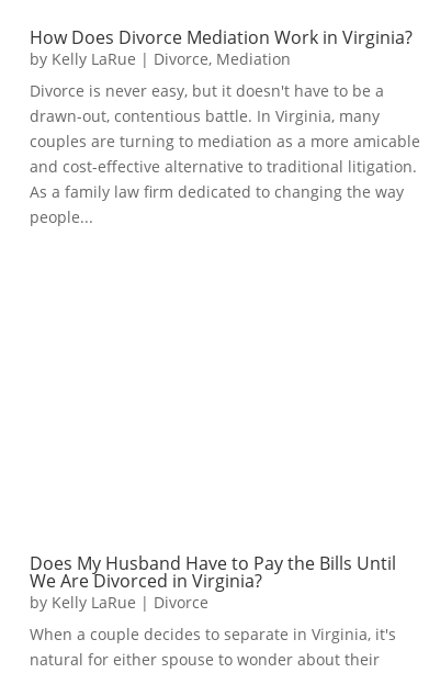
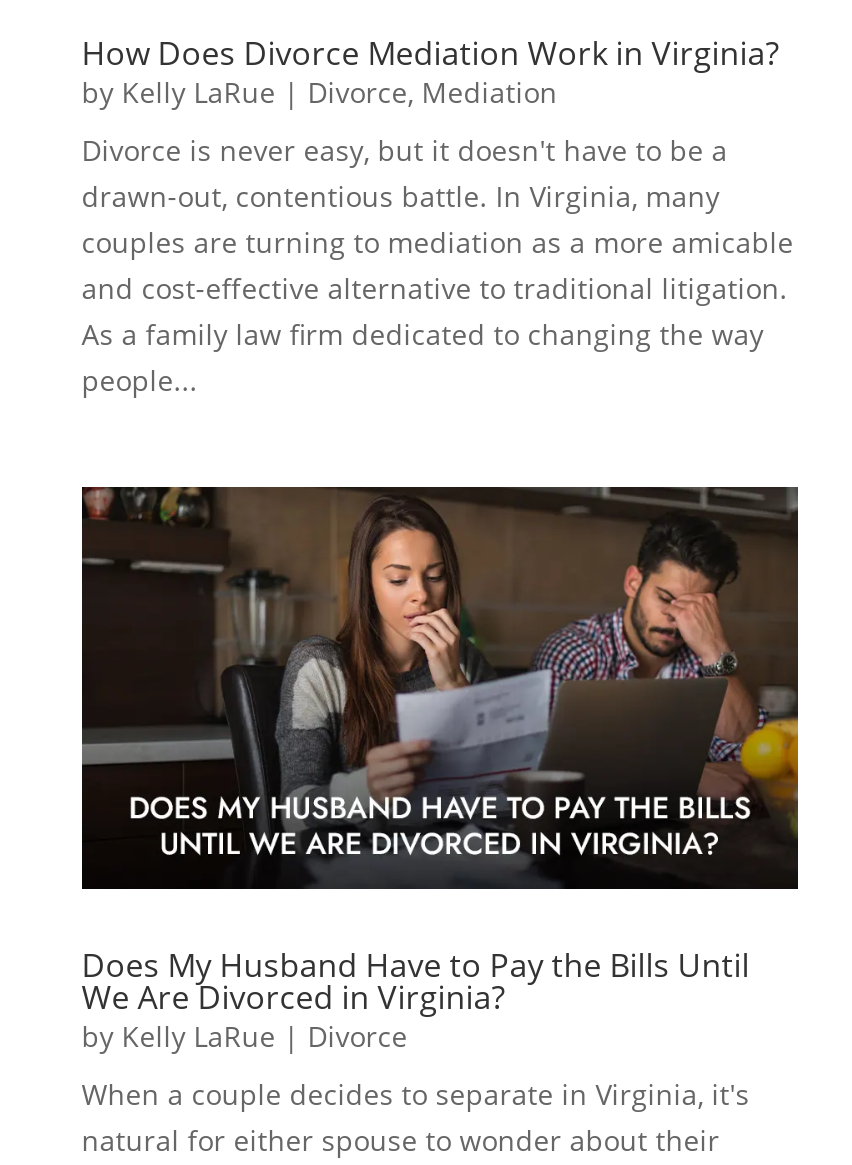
+ [image]
